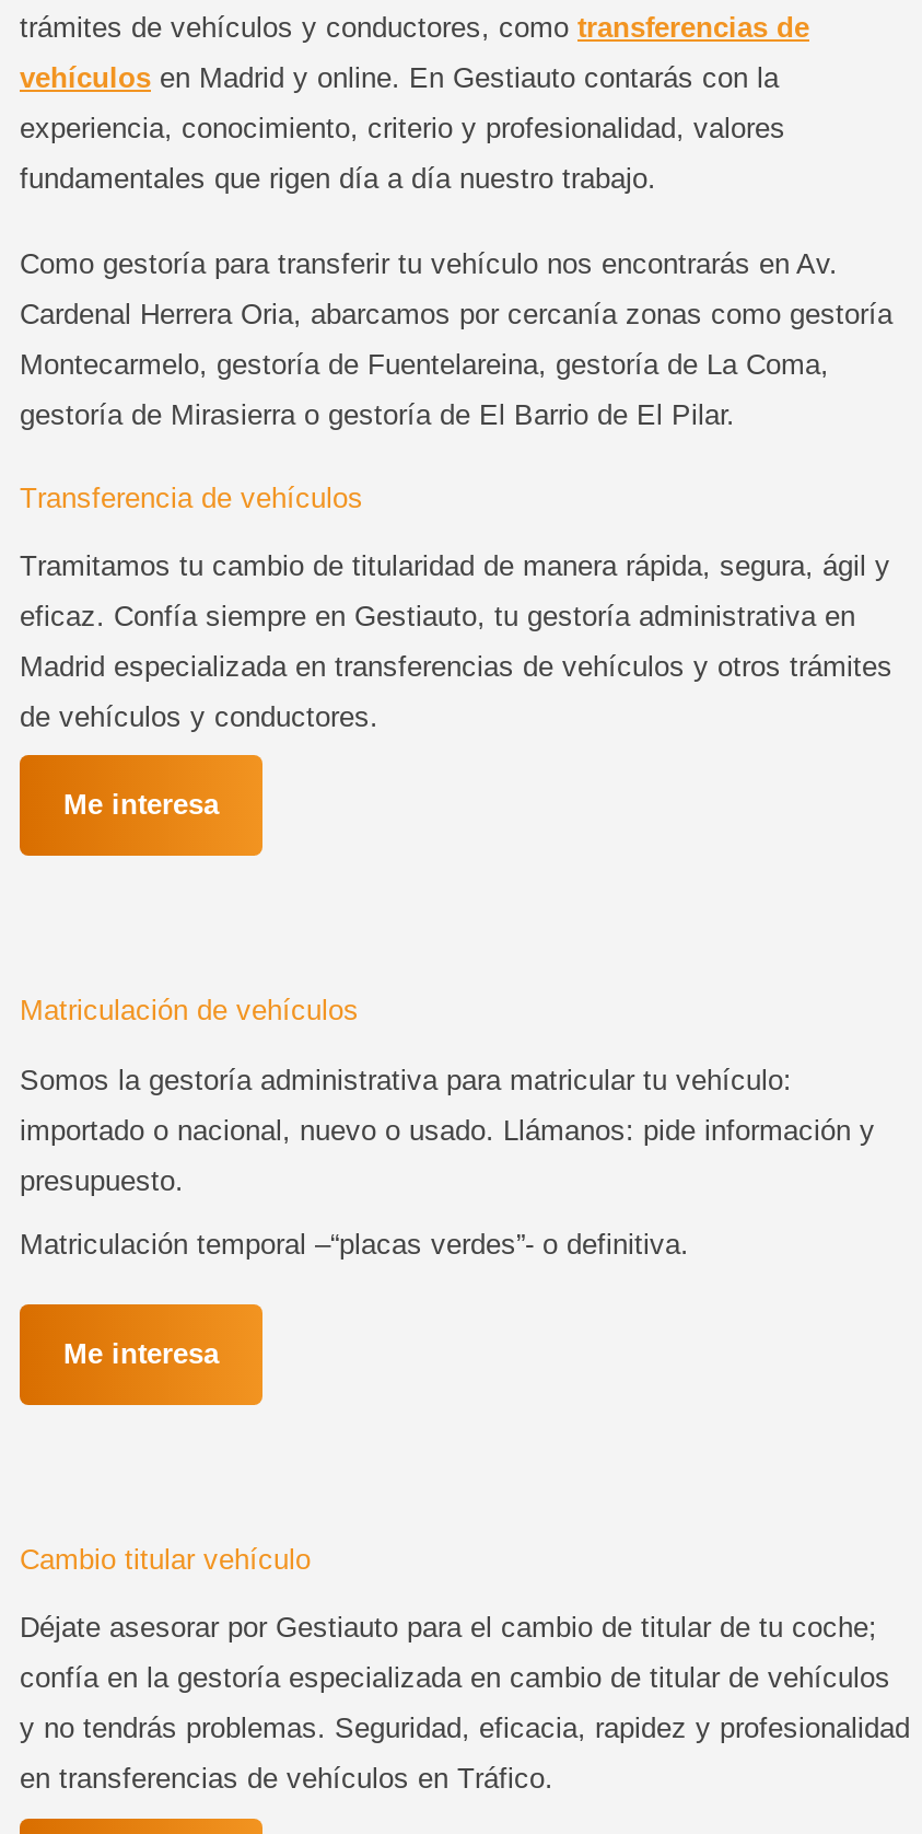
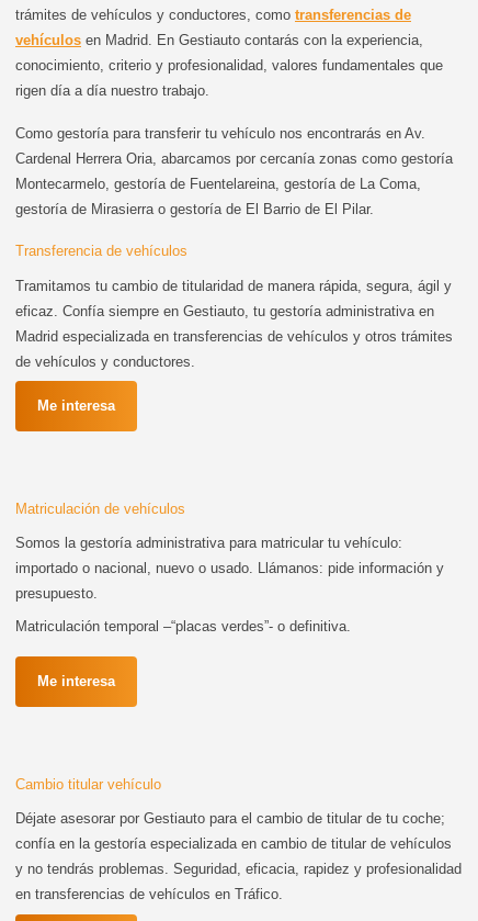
- vehículos en Madrid y online. En Gestiauto contarás con la
+ vehículos en Madrid. En Gestiauto contarás con la experiencia,

- experiencia, conocimiento, criterio y profesionalidad, valores
+ conocimiento, criterio y profesionalidad, valores fundamentales que

- fundamentales que rigen día a día nuestro trabajo.
+ rigen día a día nuestro trabajo.
